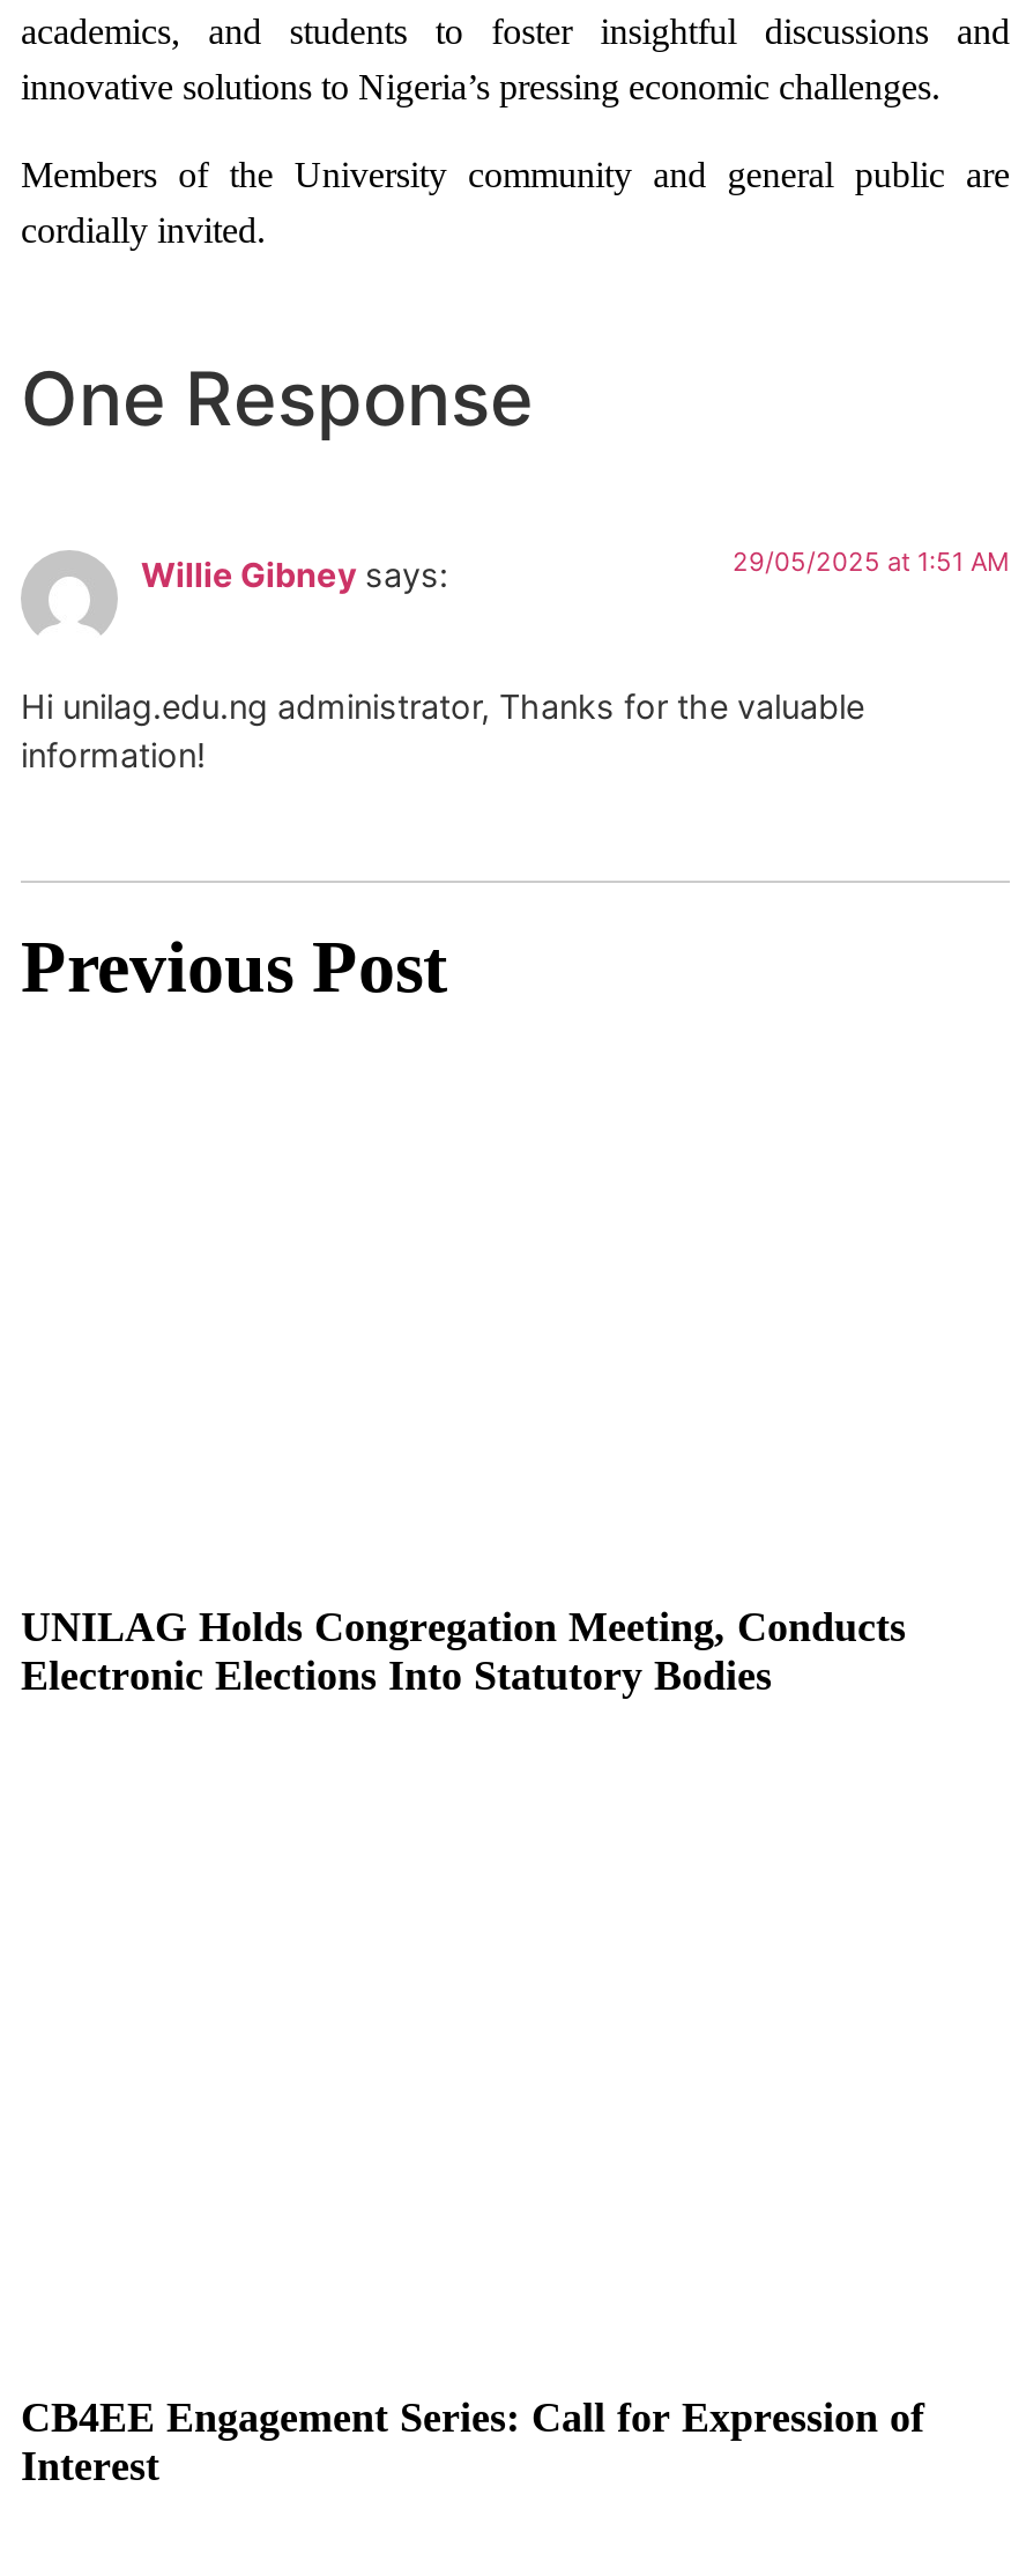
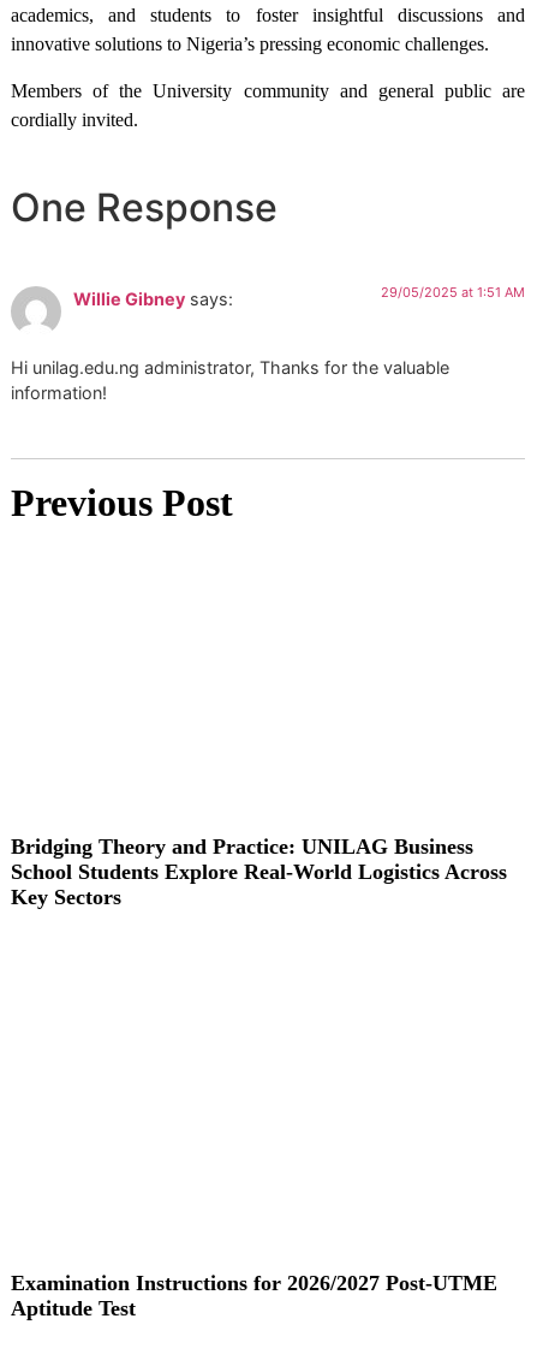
- UNILAG Holds Congregation Meeting, Conducts
- Electronic Elections Into Statutory Bodies
+ Bridging Theory and Practice: UNILAG Business
+ School Students Explore Real‑World Logistics Across
+ Key Sectors

- CB4EE Engagement Series: Call for Expression of
- Interest
+ Examination Instructions for 2026/2027 Post-UTME
+ Aptitude Test
